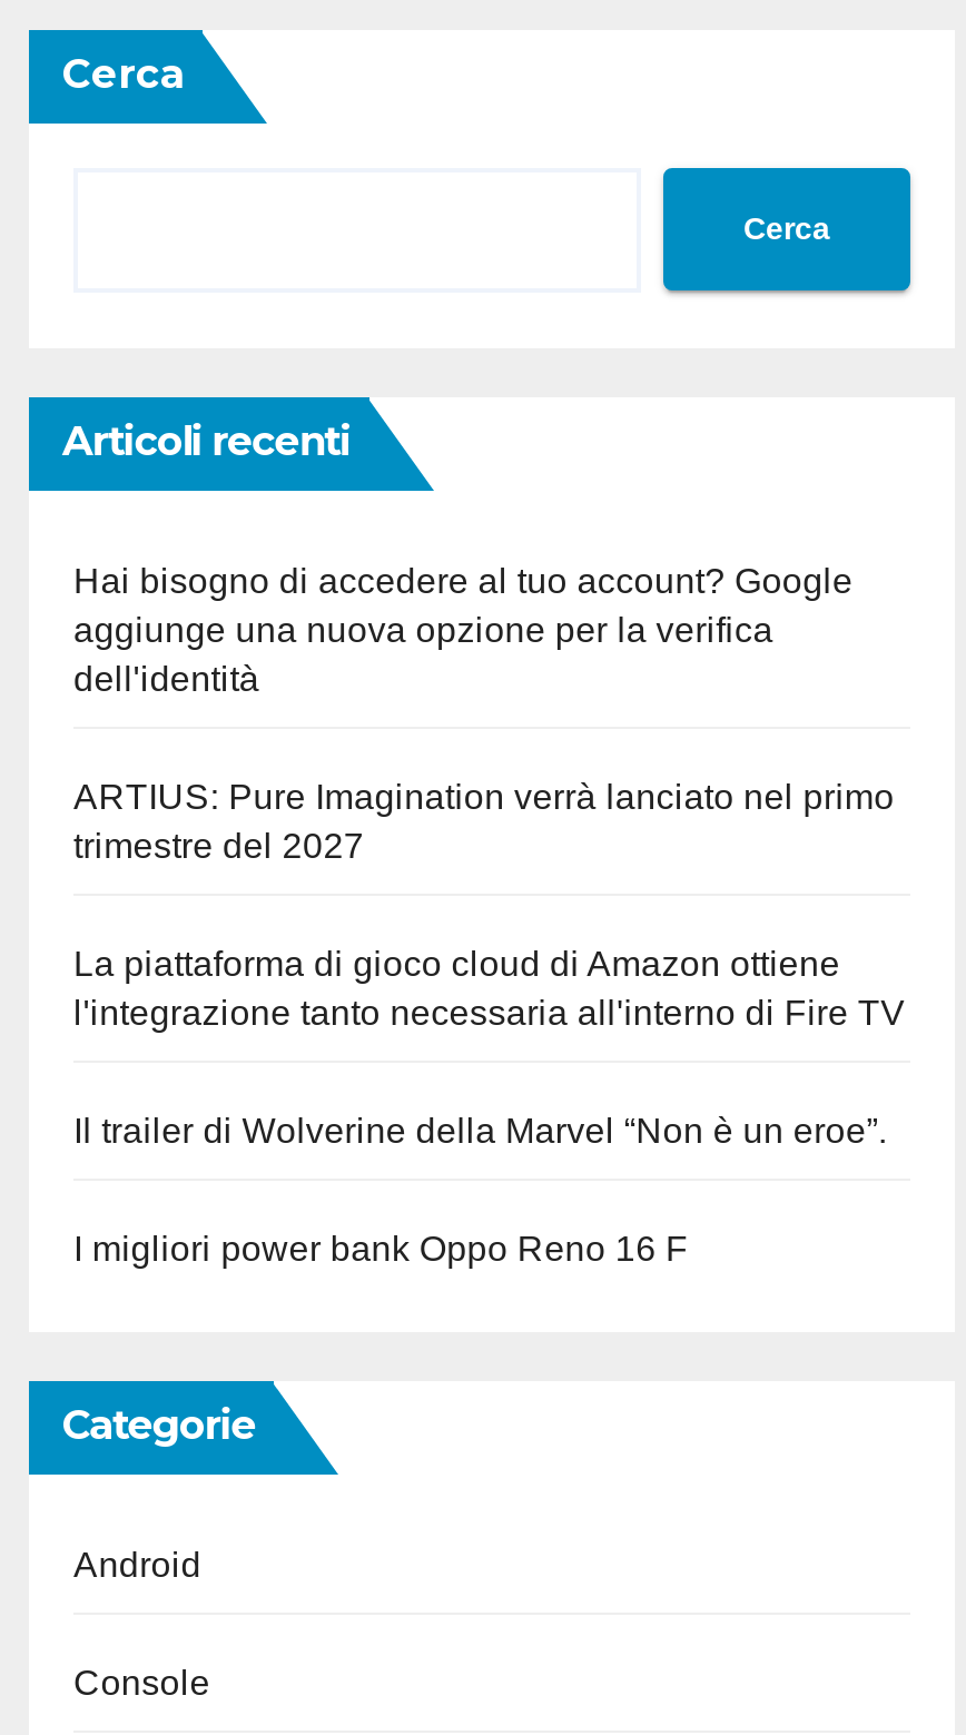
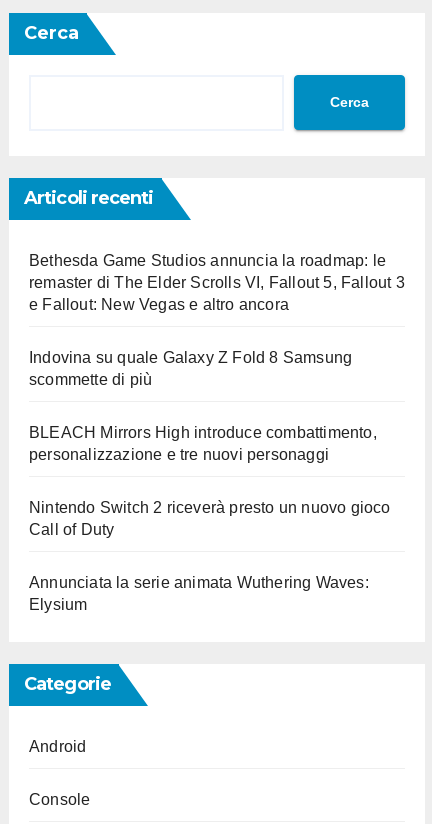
- Hai bisogno di accedere al tuo account? Google
- aggiunge una nuova opzione per la verifica
- dell'identità
+ Bethesda Game Studios annuncia la roadmap: le
+ remaster di The Elder Scrolls VI, Fallout 5, Fallout 3
+ e Fallout: New Vegas e altro ancora

- ARTIUS: Pure Imagination verrà lanciato nel primo
- trimestre del 2027
+ Indovina su quale Galaxy Z Fold 8 Samsung
+ scommette di più

- La piattaforma di gioco cloud di Amazon ottiene
- l'integrazione tanto necessaria all'interno di Fire TV
+ BLEACH Mirrors High introduce combattimento,
+ personalizzazione e tre nuovi personaggi

- Il trailer di Wolverine della Marvel “Non è un eroe”.
+ Nintendo Switch 2 riceverà presto un nuovo gioco
+ Call of Duty

- I migliori power bank Oppo Reno 16 F
+ Annunciata la serie animata Wuthering Waves:
+ Elysium
